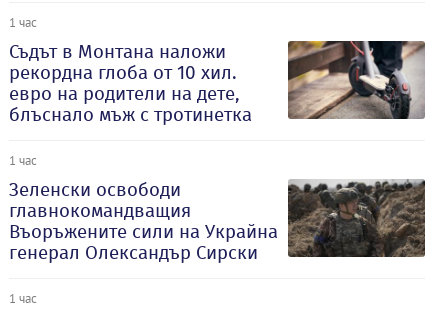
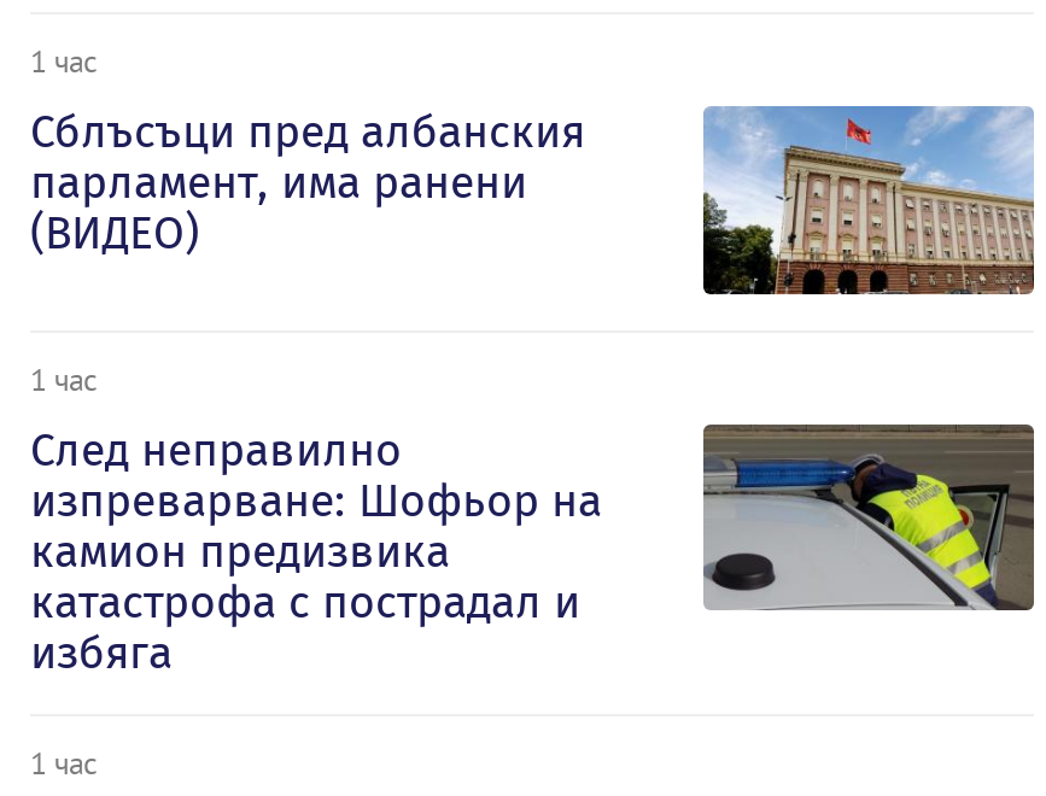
- Съдът в Монтана наложи
- рекордна глоба от 10 хил.
- евро на родители на дете,
- блъснало мъж с тротинетка
+ Сблъсъци пред албанския
+ парламент, има ранени
+ (ВИДЕО)

- [image]
+ [image]

- Зеленски освободи
- главнокомандващия
- Въоръжените сили на Украйна
- генерал Олександър Сирски
+ След неправилно
+ изпреварване: Шофьор на
+ камион предизвика
+ катастрофа с пострадал и
+ избяга

- [image]
+ [image]
